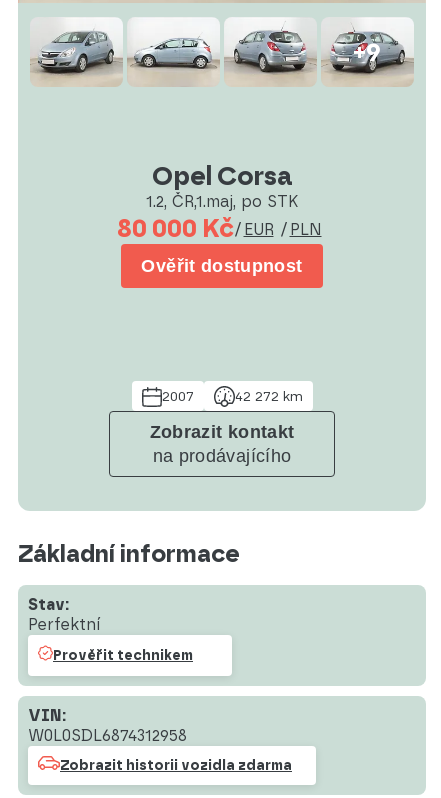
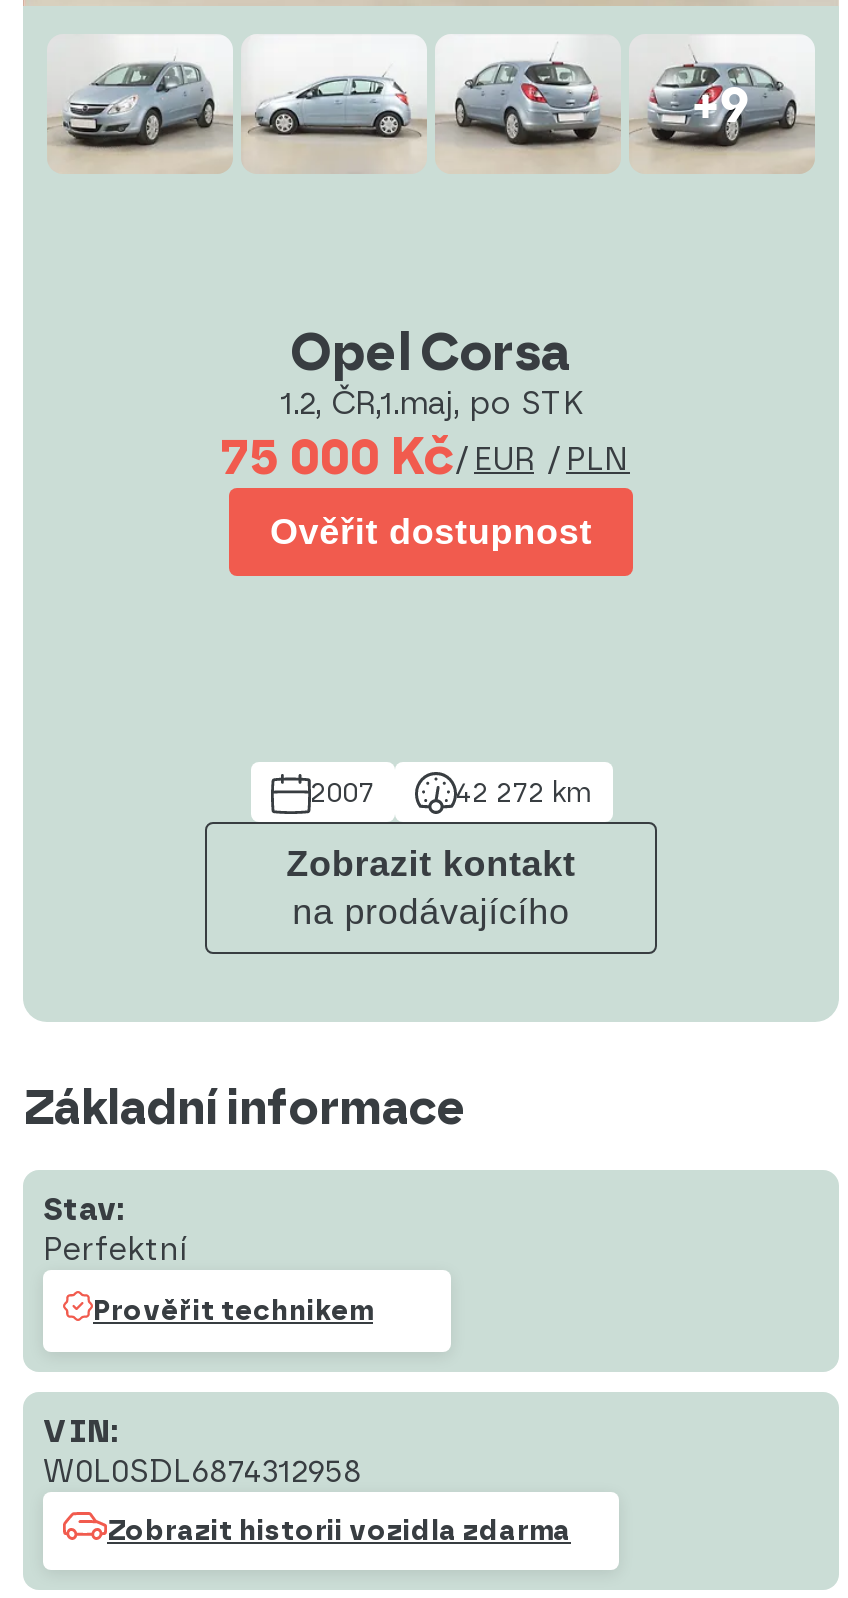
- 80 000 Kč/ EUR / PLN
+ 75 000 Kč/ EUR / PLN
